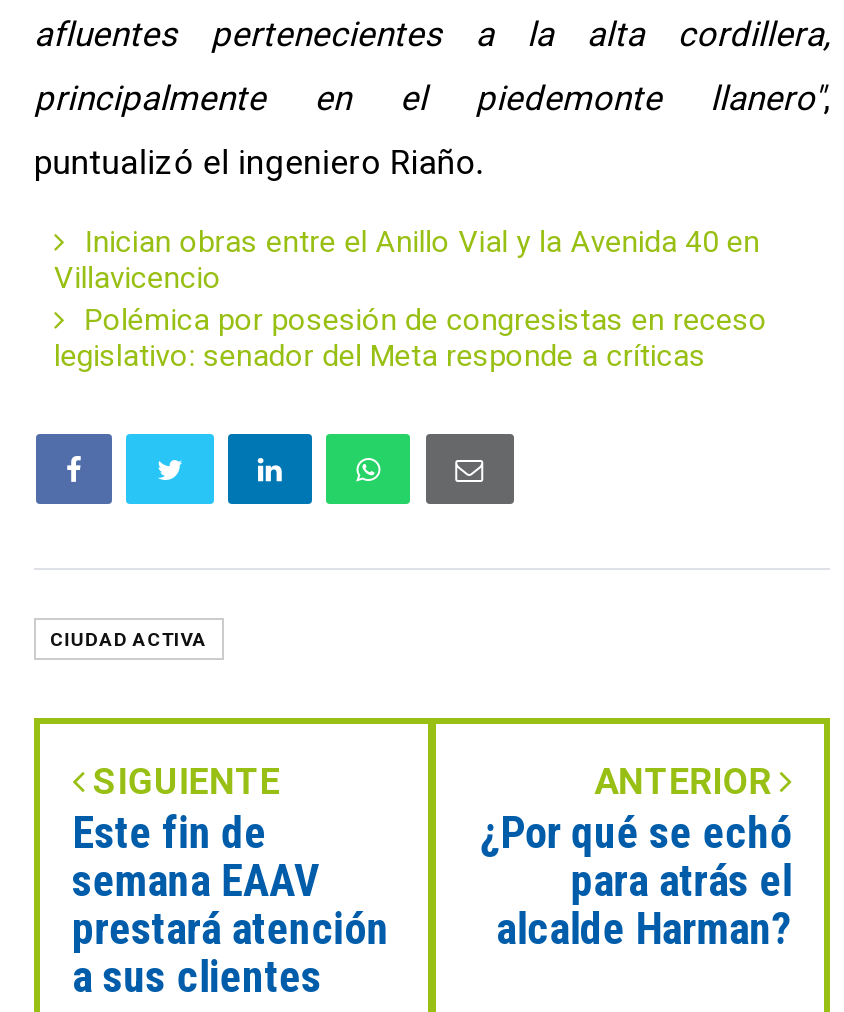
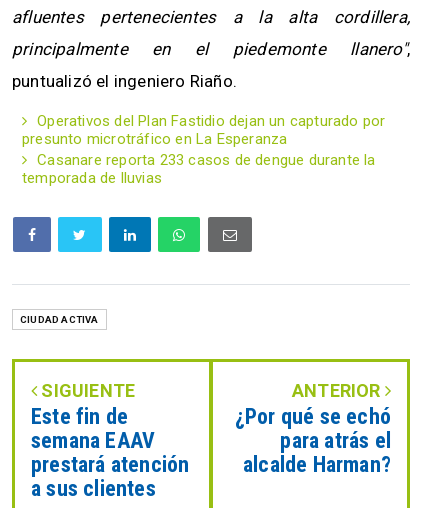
- Inician obras entre el Anillo Vial y la Avenida 40 en
- Villavicencio
- Polémica por posesión de congresistas en receso
- legislativo: senador del Meta responde a críticas
+ Operativos del Plan Fastidio dejan un capturado por
+ presunto microtráfico en La Esperanza
+ Casanare reporta 233 casos de dengue durante la
+ temporada de lluvias
